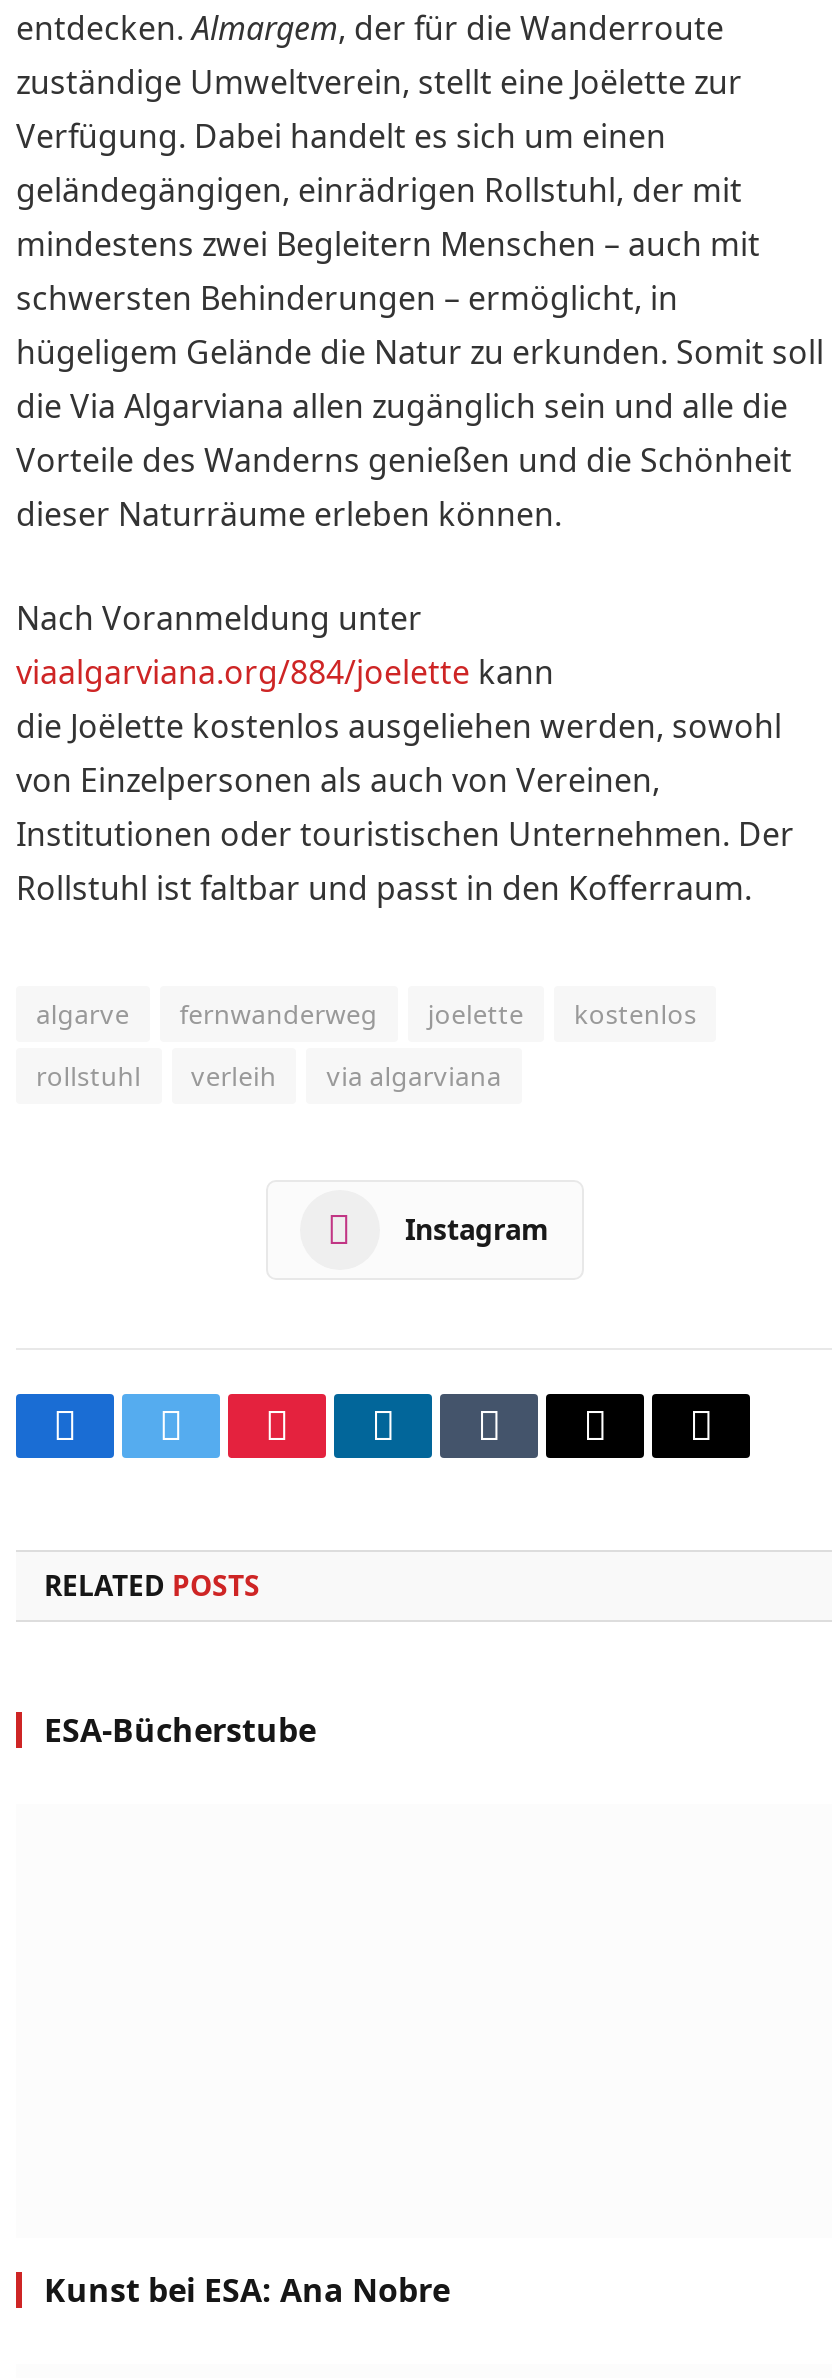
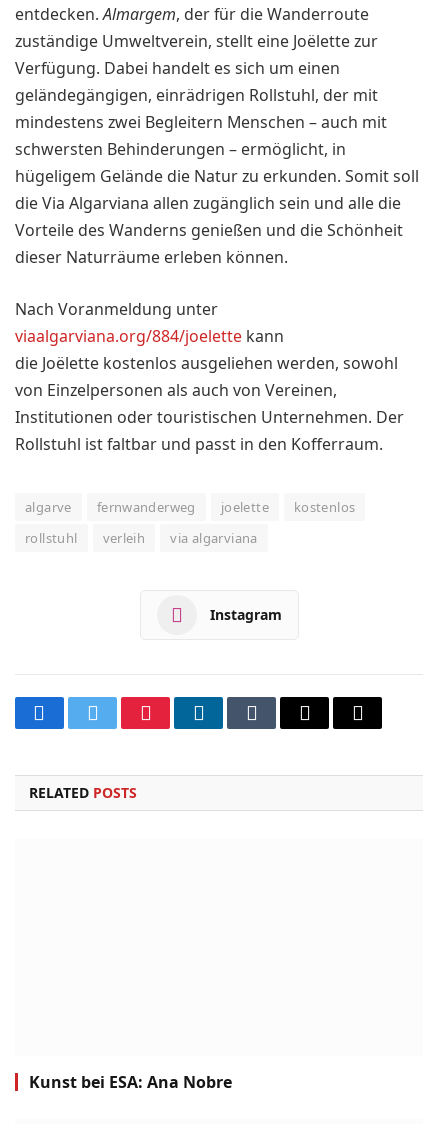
- ESA-Bücherstube
